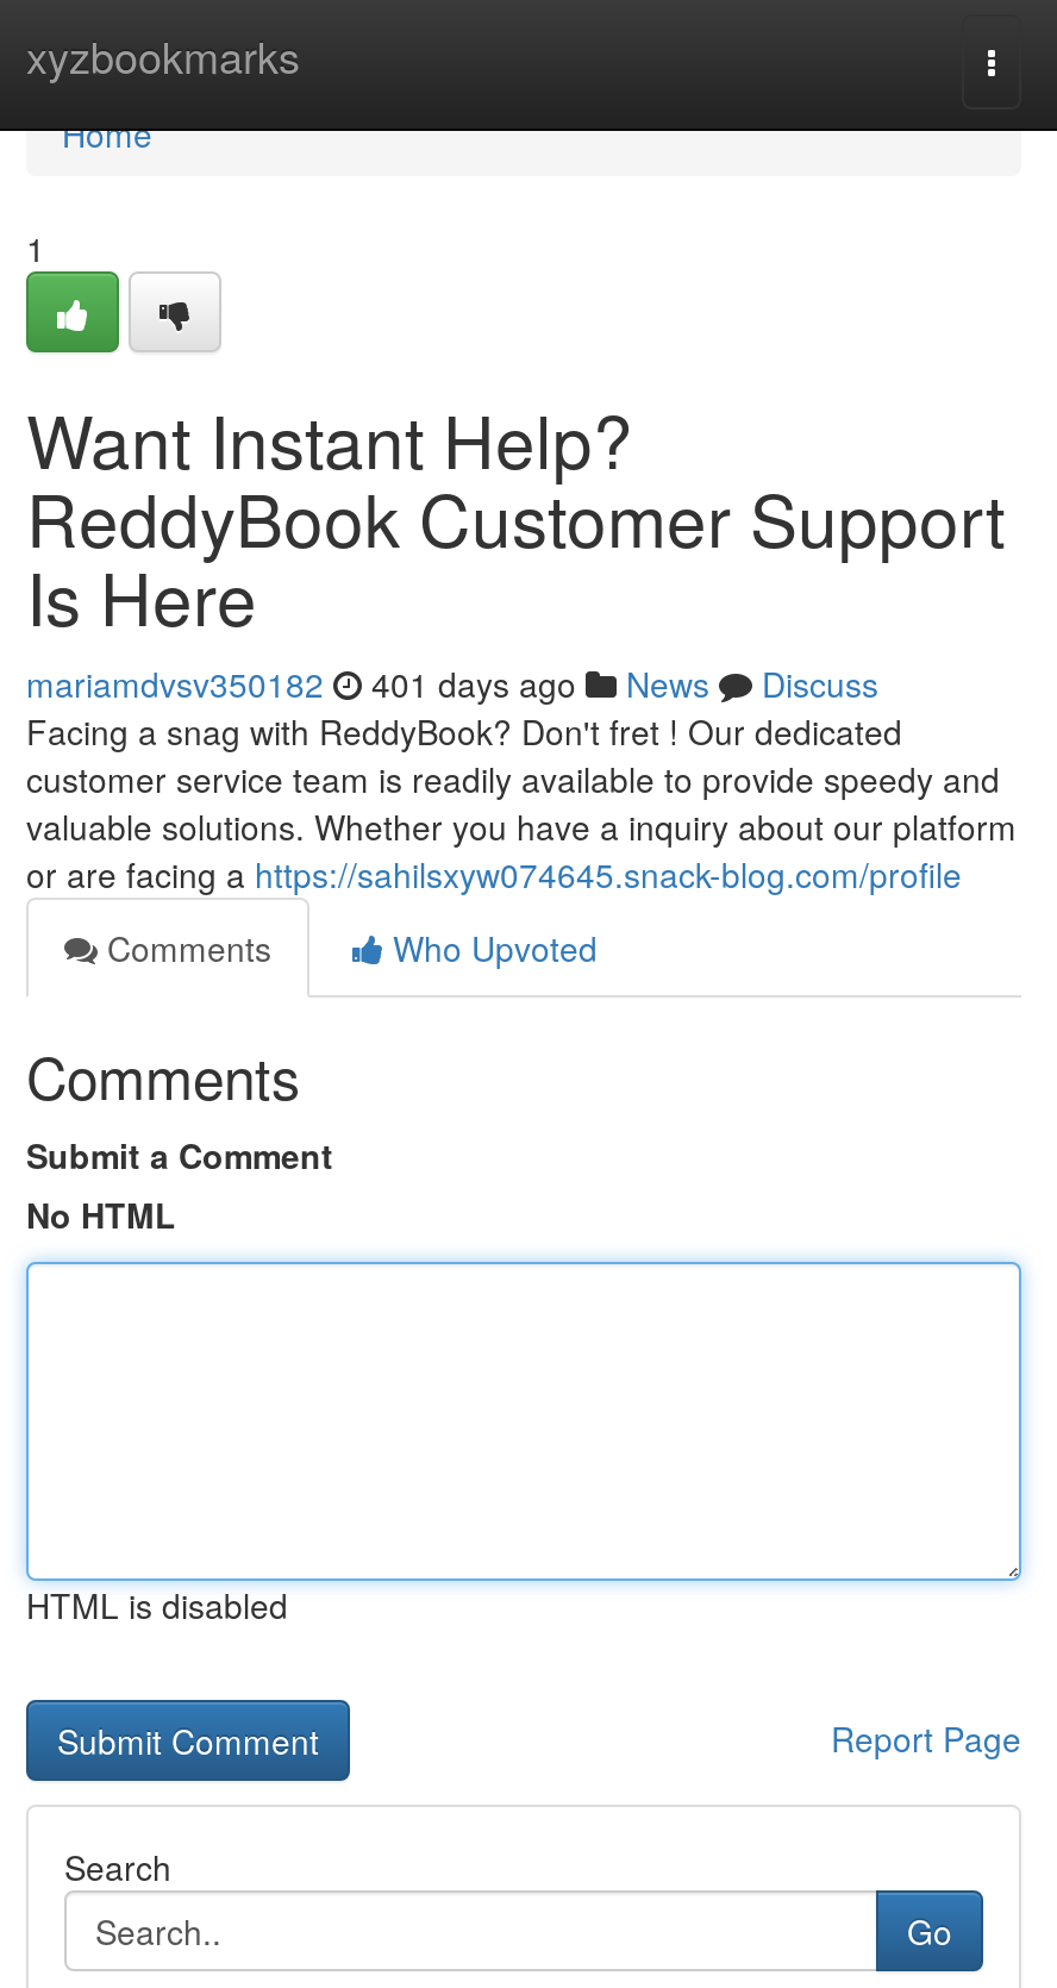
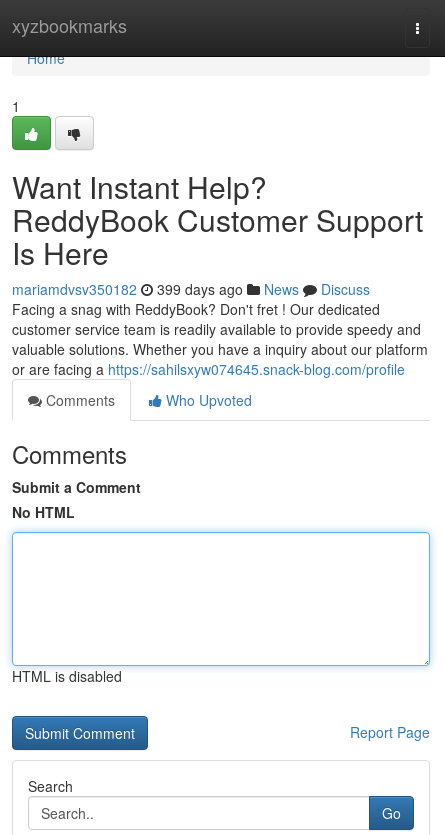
- mariamdvsv350182 401 days ago News Discuss
+ mariamdvsv350182 399 days ago News Discuss
